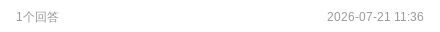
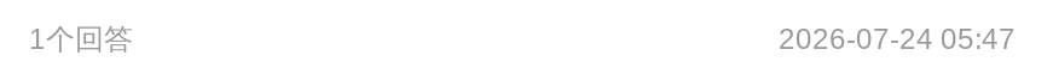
- 2026-07-21 11:36
+ 2026-07-24 05:47
